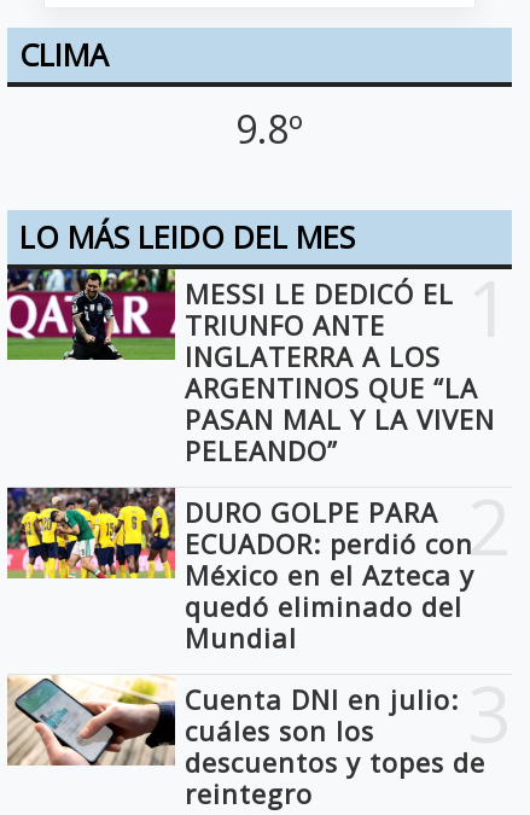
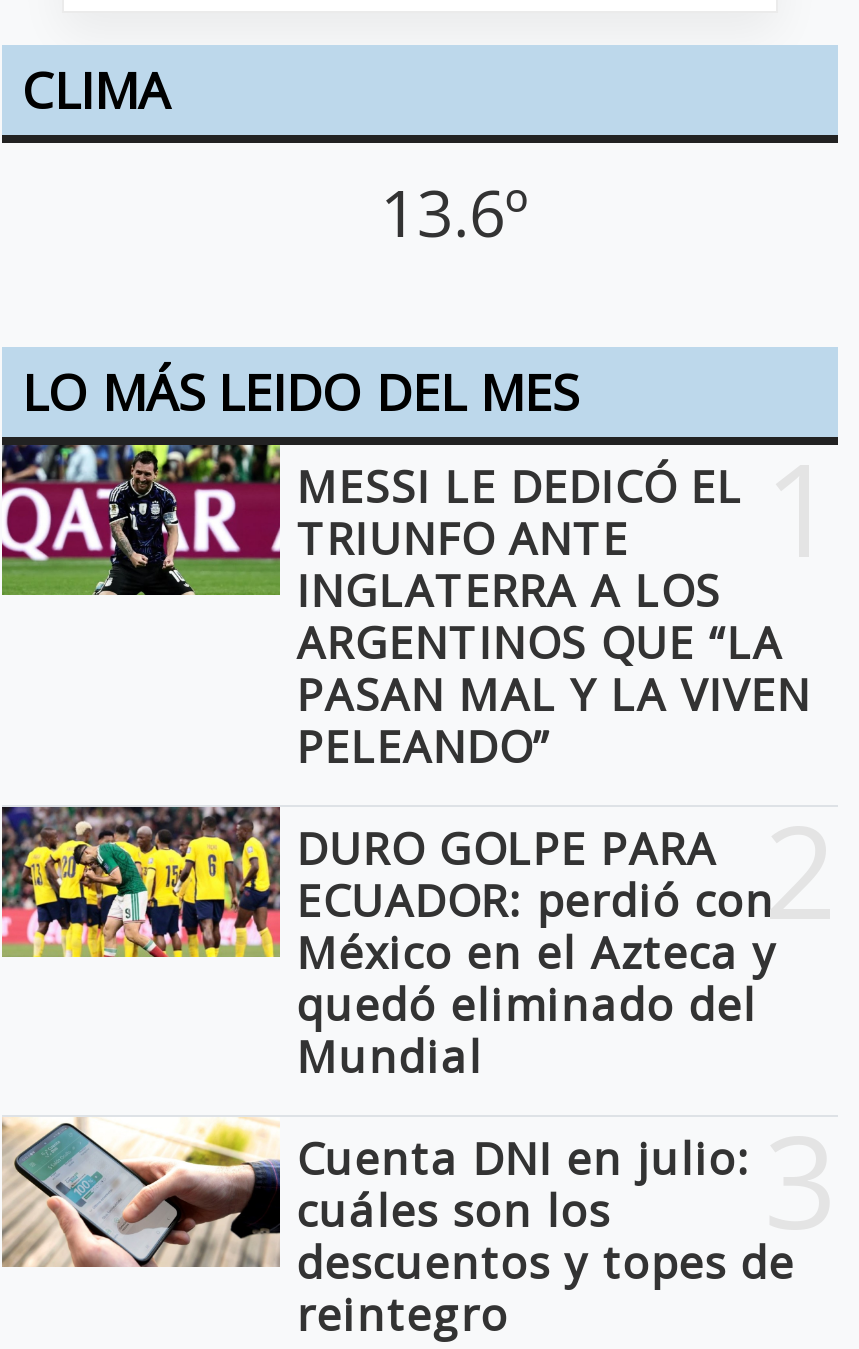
- 9.8º
+ 13.6º
